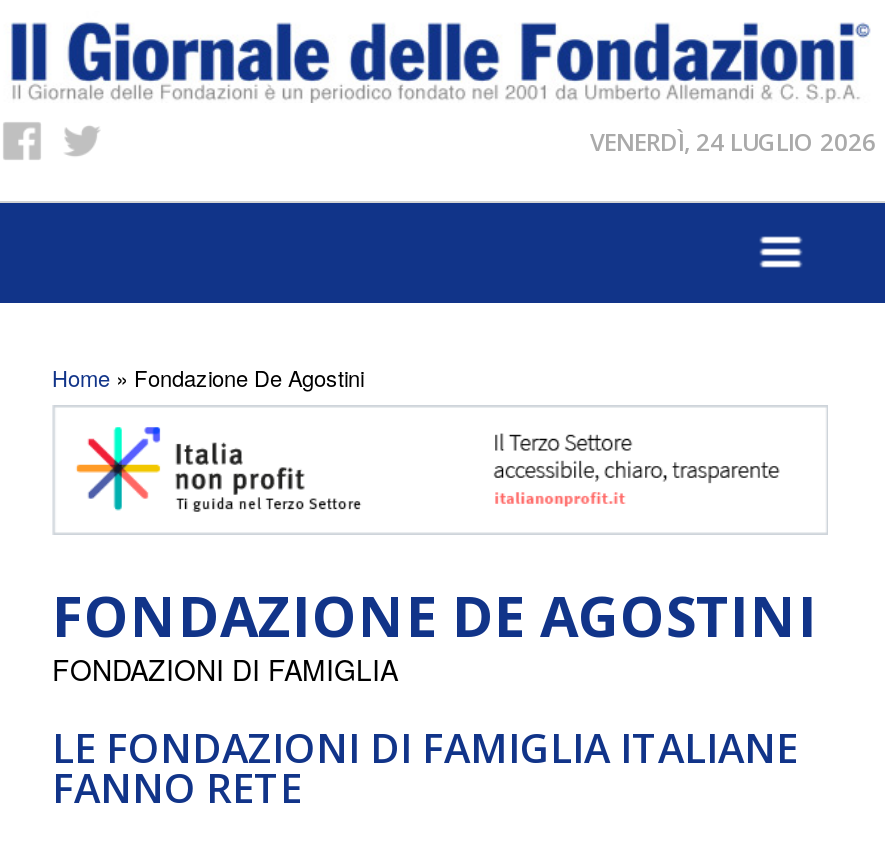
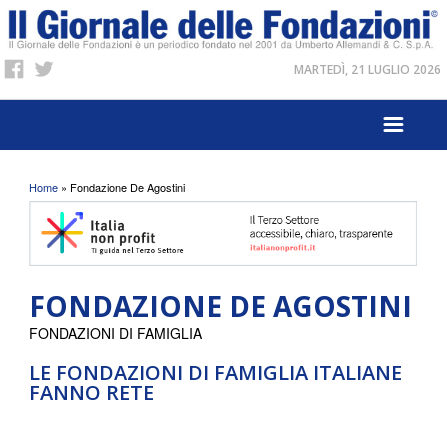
- VENERDÌ, 24 LUGLIO 2026
+ MARTEDÌ, 21 LUGLIO 2026
